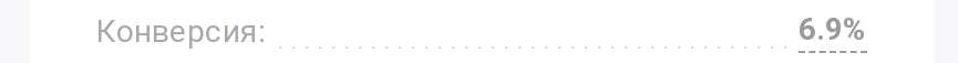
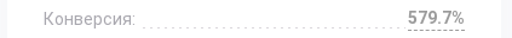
- 6.9%
+ 579.7%
